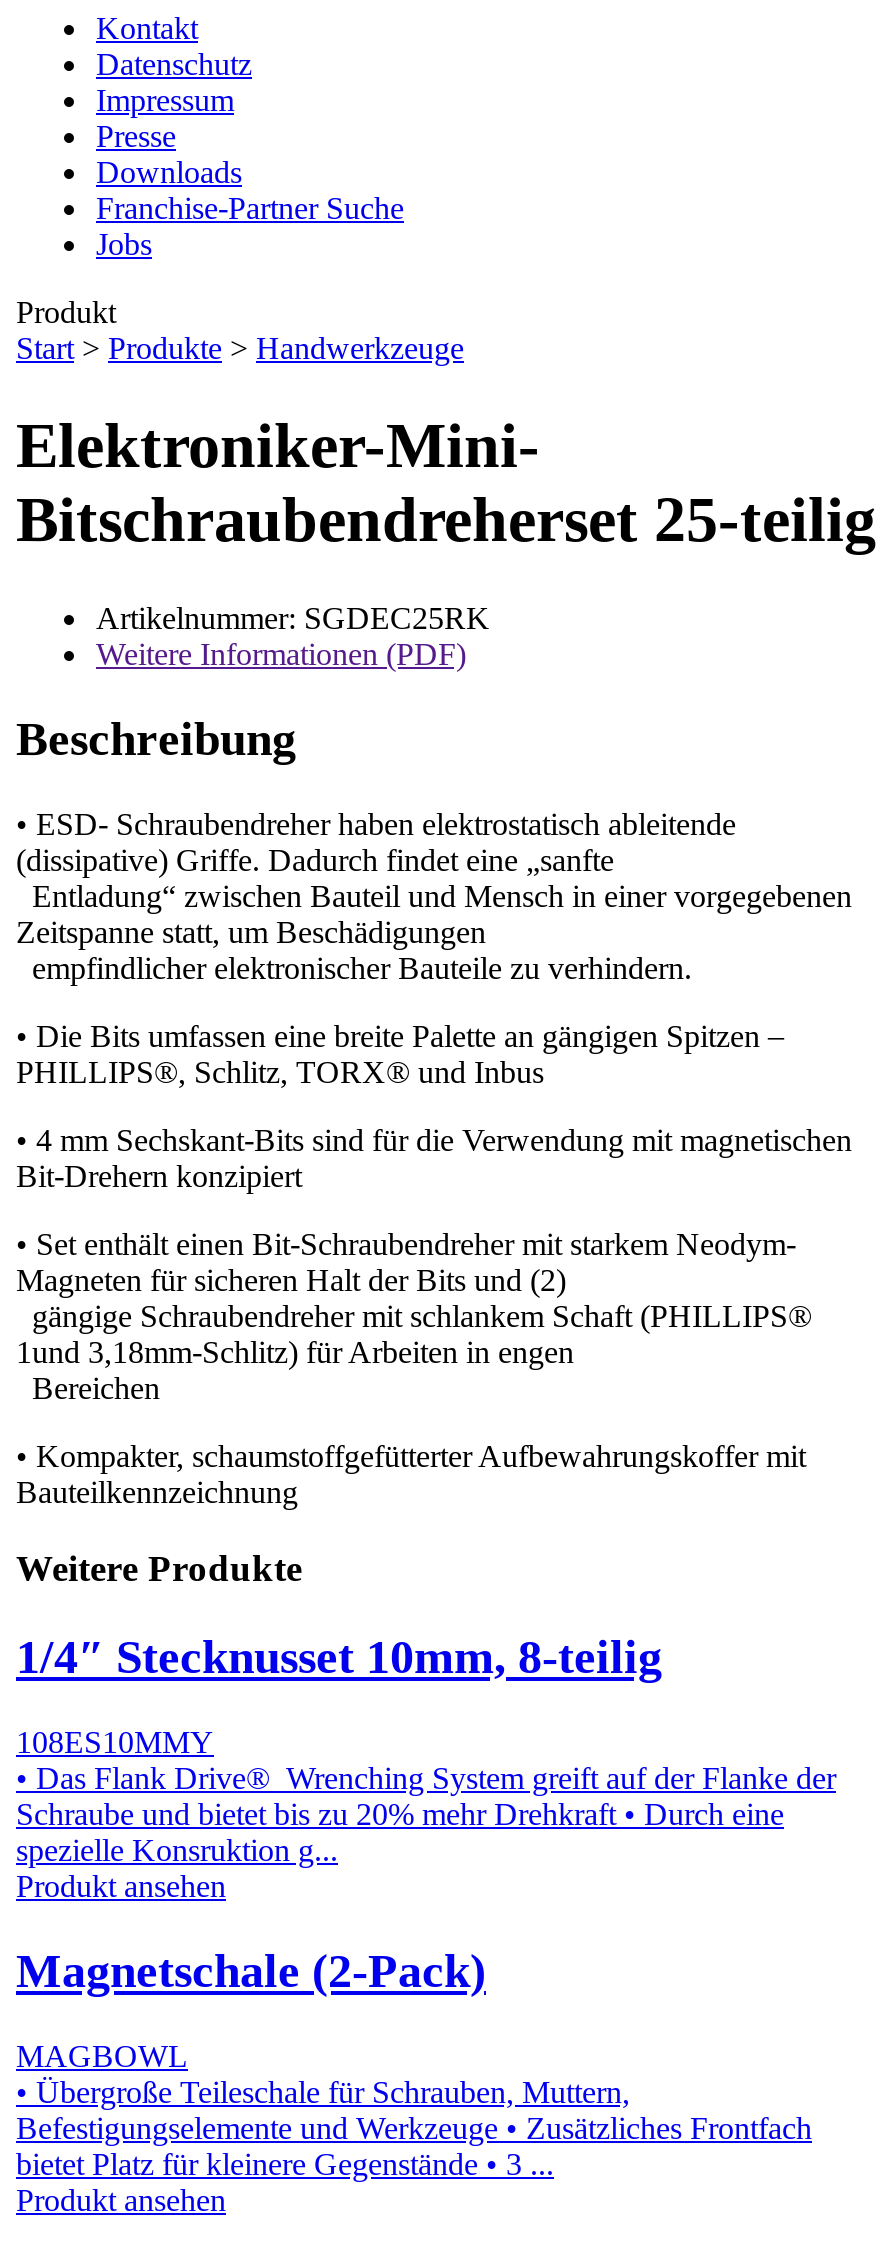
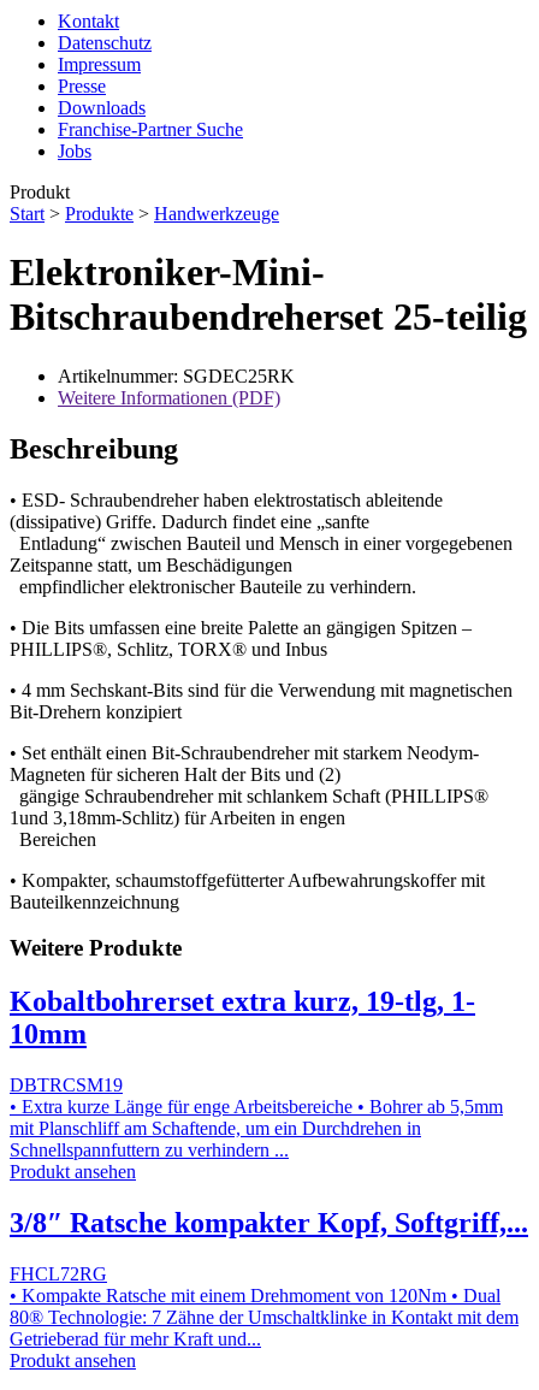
- 1/4″ Stecknusset 10mm, 8-teilig
+ Kobaltbohrerset extra kurz, 19-tlg, 1-
+ 10mm

- 108ES10MMY
- • Das Flank Drive® Wrenching System greift auf der Flanke der
- Schraube und bietet bis zu 20% mehr Drehkraft • Durch eine
- spezielle Konsruktion g...
+ DBTRCSM19
+ • Extra kurze Länge für enge Arbeitsbereiche • Bohrer ab 5,5mm
+ mit Planschliff am Schaftende, um ein Durchdrehen in
+ Schnellspannfuttern zu verhindern ...

- Magnetschale (2-Pack)
+ 3/8″ Ratsche kompakter Kopf, Softgriff,...

- MAGBOWL
- • Übergroße Teileschale für Schrauben, Muttern,
- Befestigungselemente und Werkzeuge • Zusätzliches Frontfach
- bietet Platz für kleinere Gegenstände • 3 ...
+ FHCL72RG
+ • Kompakte Ratsche mit einem Drehmoment von 120Nm • Dual
+ 80® Technologie: 7 Zähne der Umschaltklinke in Kontakt mit dem
+ Getrieberad für mehr Kraft und...
